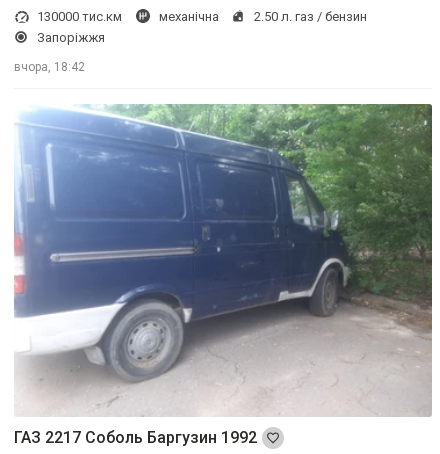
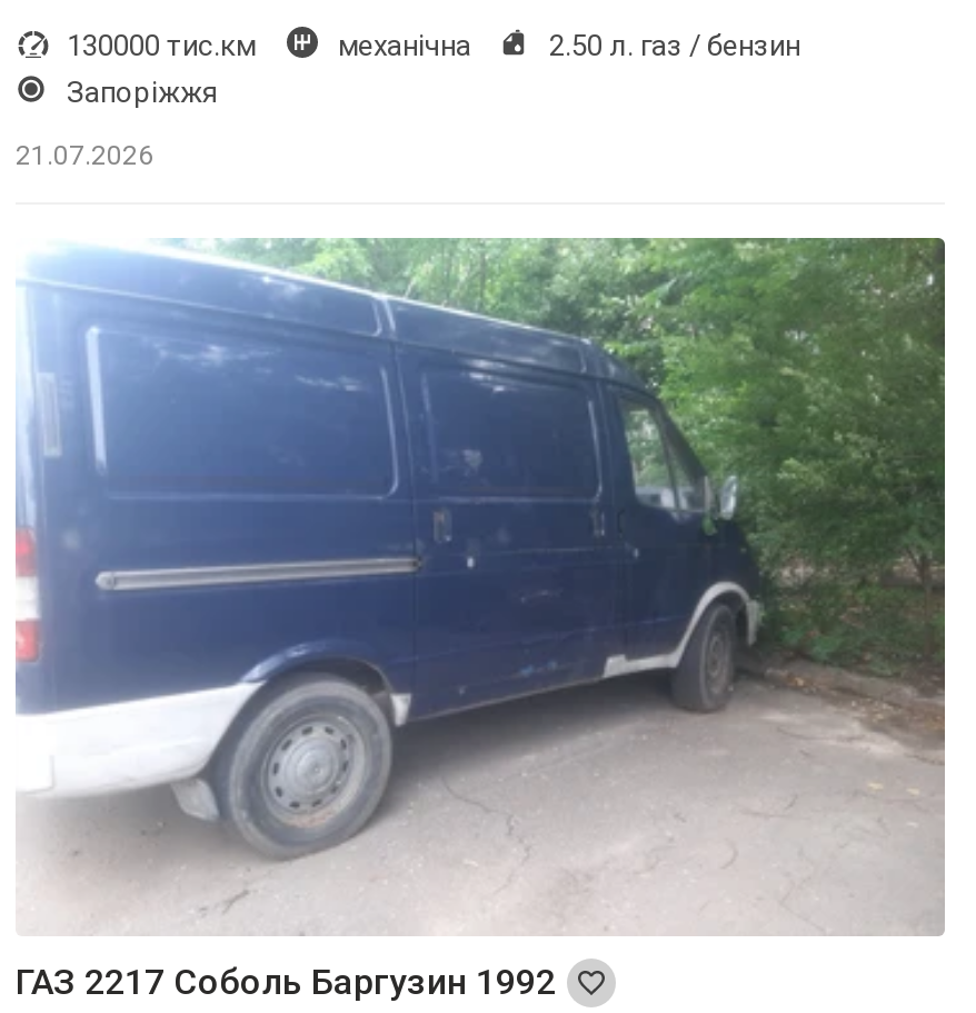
- вчора, 18:42
+ 21.07.2026
